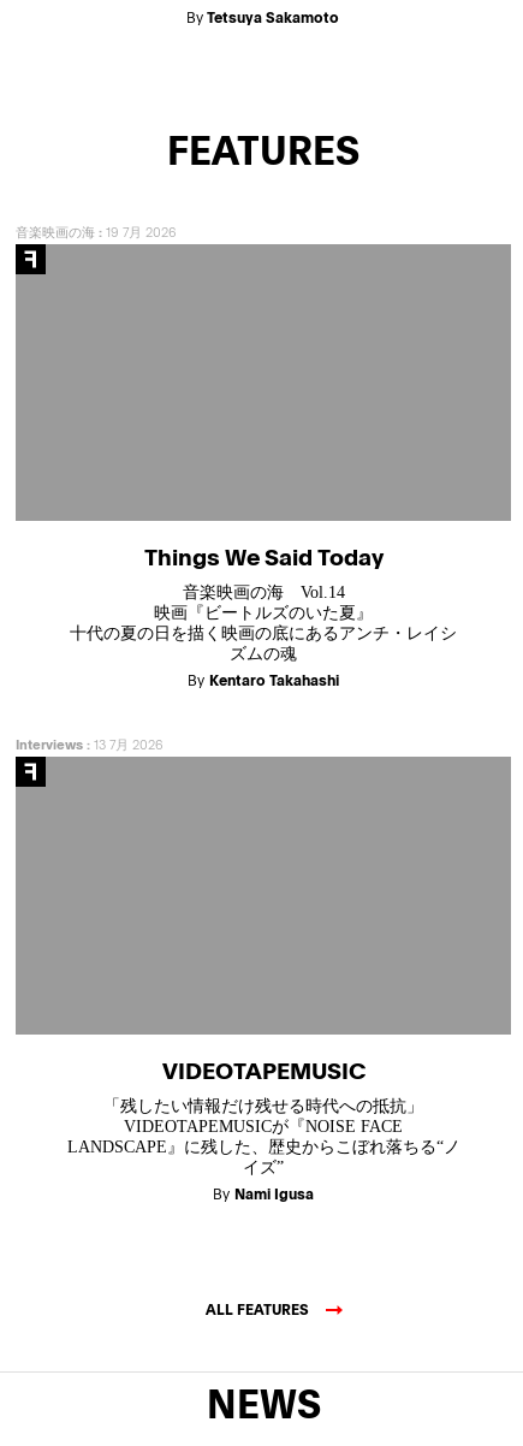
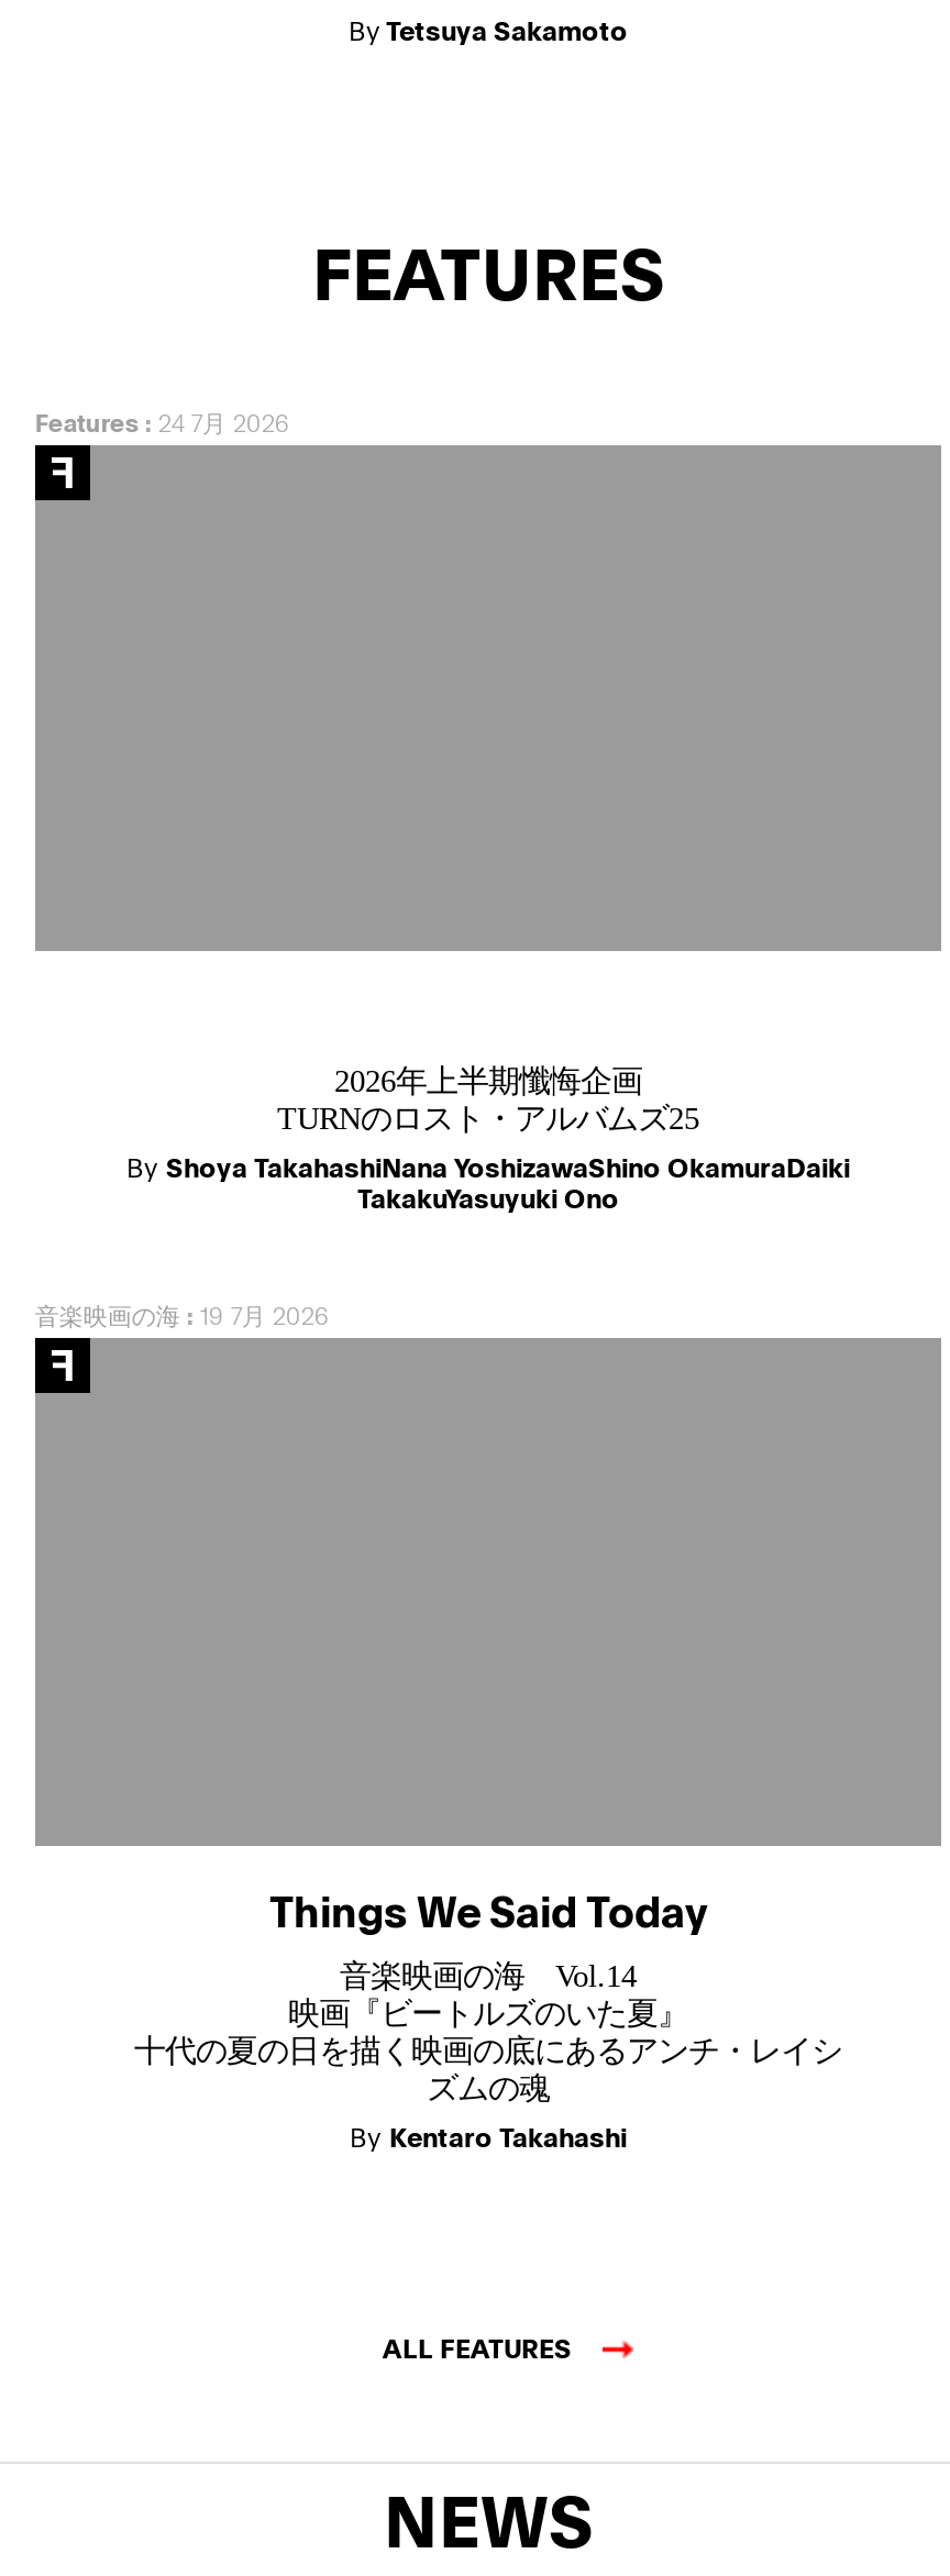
+ Features: 24 7月 2026

+ 2026年上半期懺悔企画
+ TURNのロスト・アルバムズ25
+ By Shoya TakahashiNana YoshizawaShino OkamuraDaiki
+ TakakuYasuyuki Ono

moved down: 音楽映画の海: 19 7月 2026 | Things We Said Today | 音楽映画の海 Vol.14 | 映画『ビートルズのいた夏』 | 十代の夏の日を描く映画の底にあるアンチ・レイシ | ズムの魂 | By Kentaro Takahashi

- Interviews: 13 7月 2026

- VIDEOTAPEMUSIC
- 「残したい情報だけ残せる時代への抵抗」
- VIDEOTAPEMUSICが『NOISE FACE
- LANDSCAPE』に残した、歴史からこぼれ落ちる“ノ
- イズ”
- By Nami Igusa
